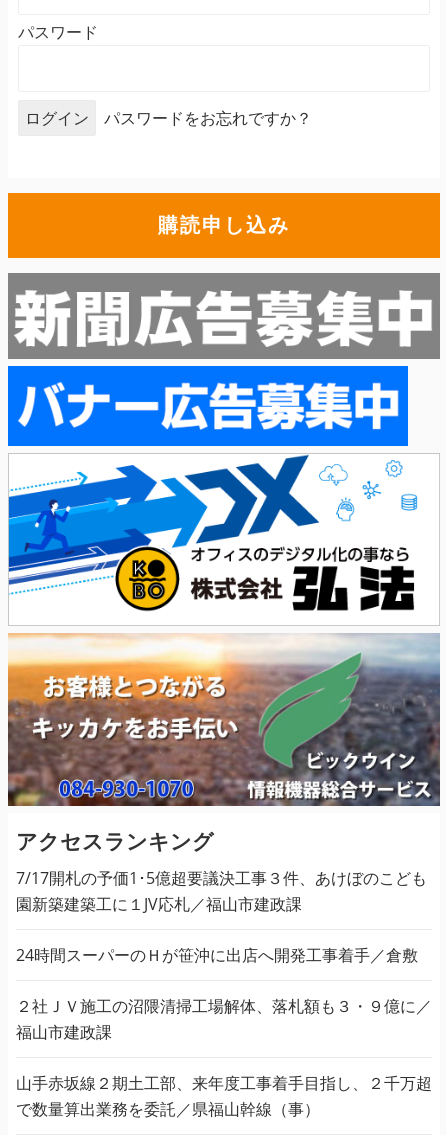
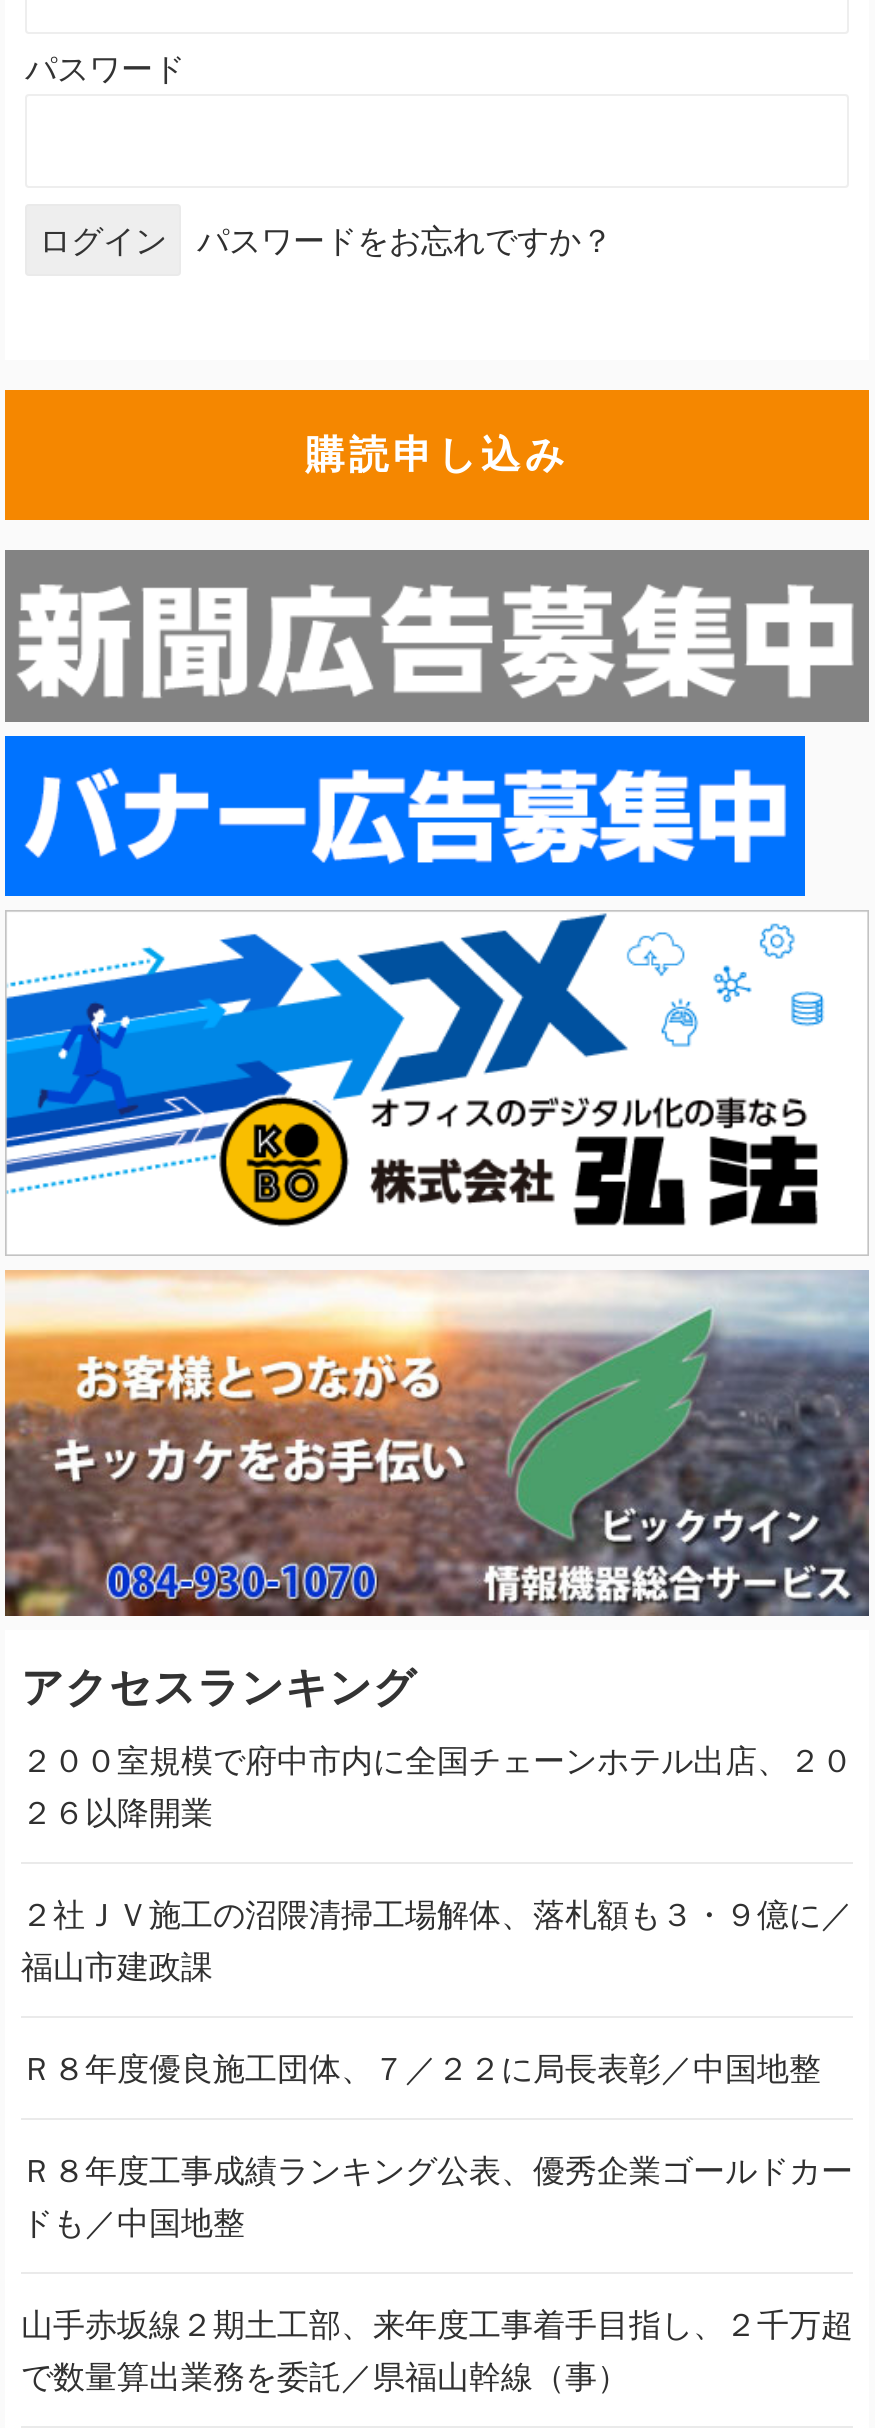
- 7/17開札の予価1･5億超要議決工事３件、あけぼのこども
- 園新築建築工に１JV応札／福山市建政課
- 24時間スーパーのＨが笹沖に出店へ開発工事着手／倉敷
+ ２００室規模で府中市内に全国チェーンホテル出店、２０
+ ２６以降開業

moved up: ２社ＪＶ施工の沼隈清掃工場解体、落札額も３・９億に／ | 福山市建政課

+ Ｒ８年度優良施工団体、７／２２に局長表彰／中国地整
+ Ｒ８年度工事成績ランキング公表、優秀企業ゴールドカー
+ ドも／中国地整
